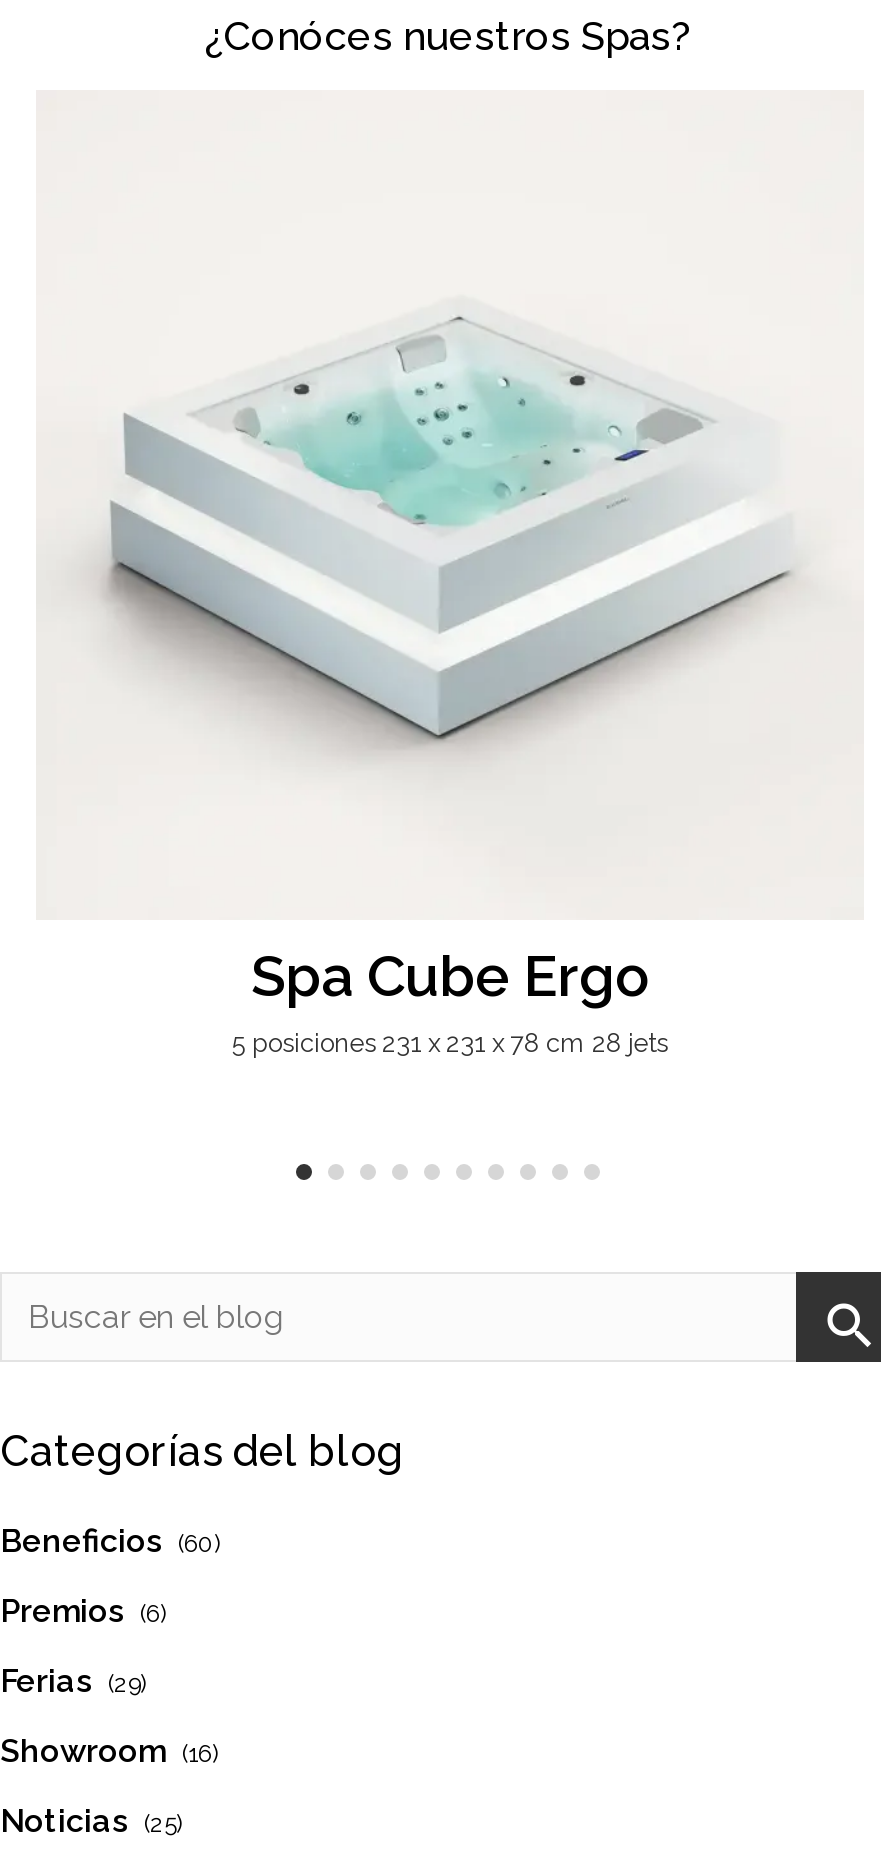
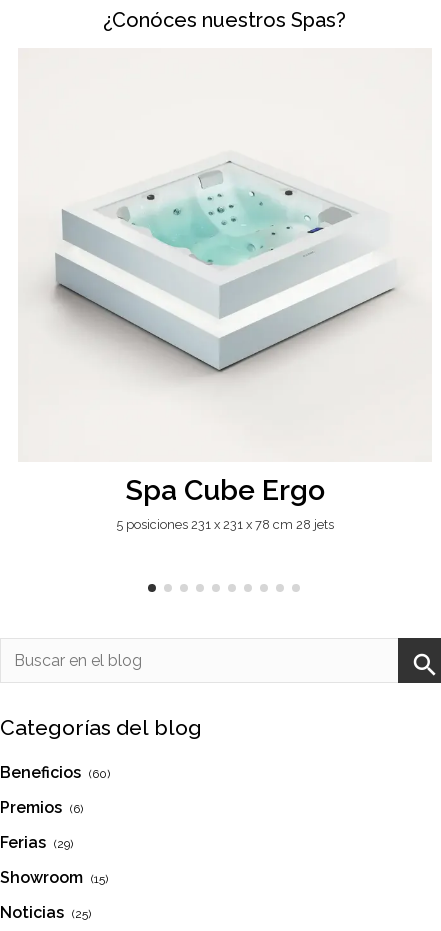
- Showroom (16)
+ Showroom (15)
